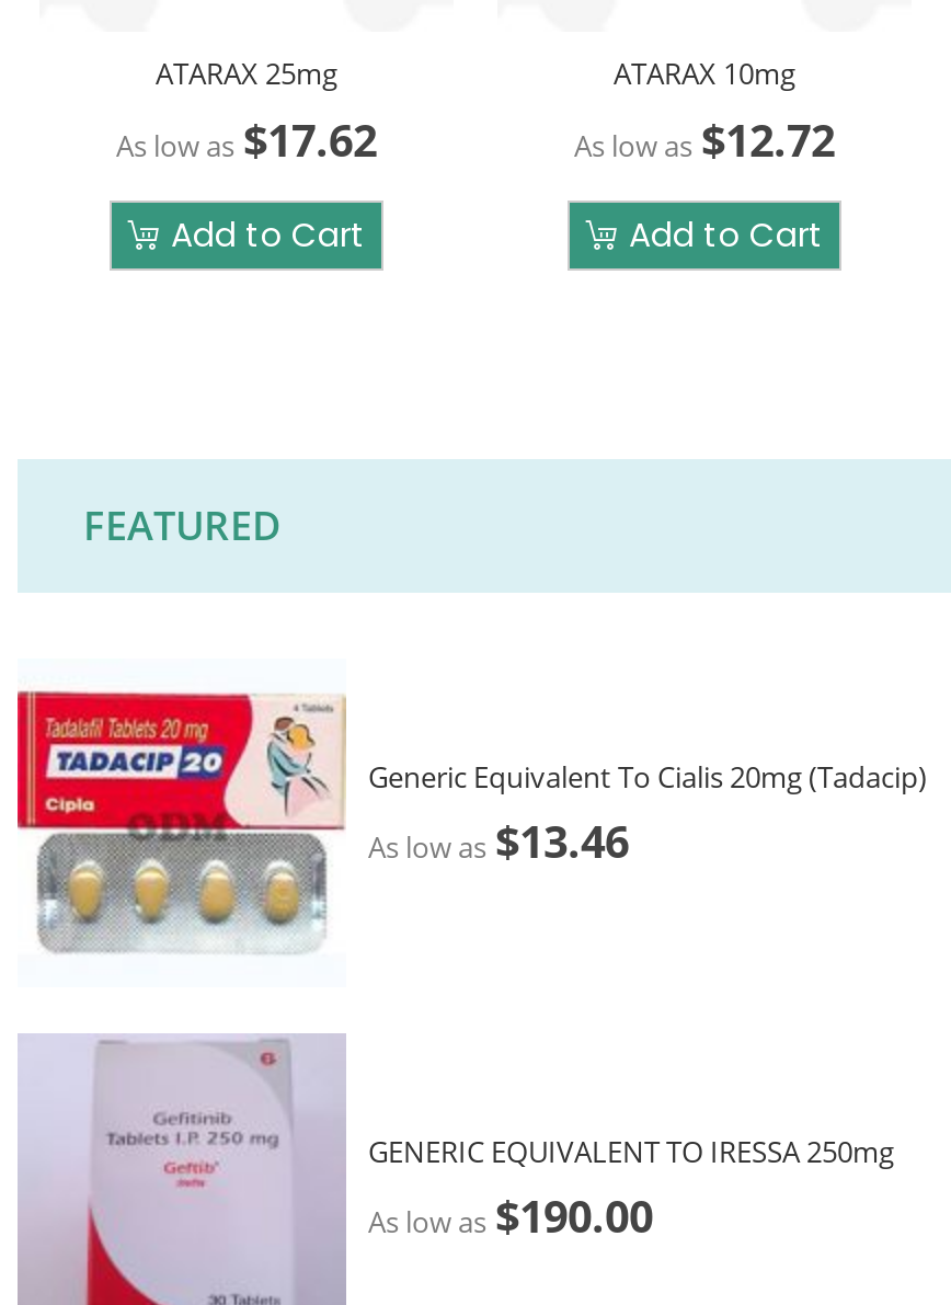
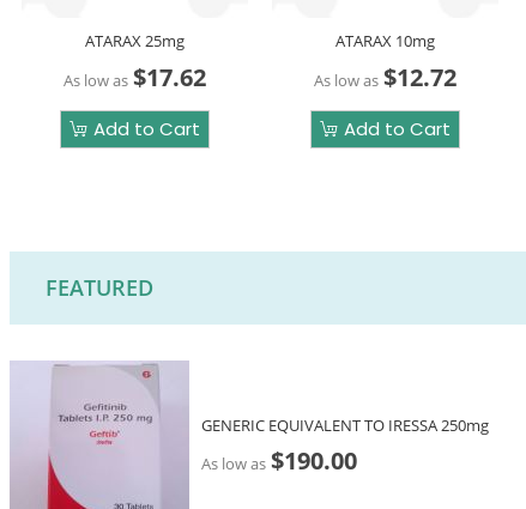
- [image]
- Generic Equivalent To Cialis 20mg (Tadacip)
- As low as $13.46
